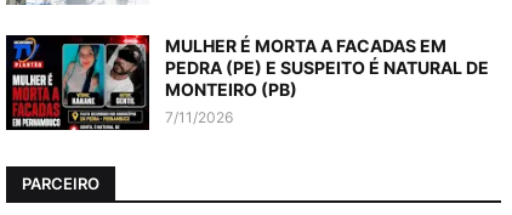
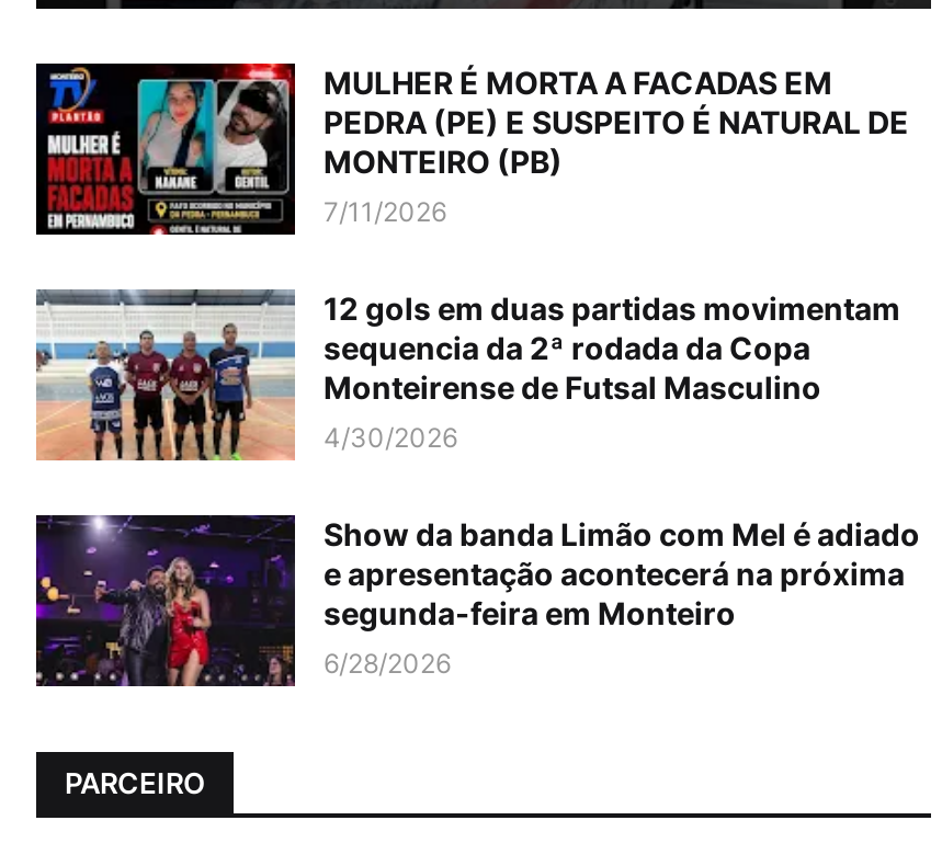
+ [image]
+ 12 gols em duas partidas movimentam
+ sequencia da 2ª rodada da Copa
+ Monteirense de Futsal Masculino
+ 4/30/2026
+ Show da banda Limão com Mel é adiado
+ e apresentação acontecerá na próxima
+ segunda-feira em Monteiro
+ 6/28/2026

+ [image]
